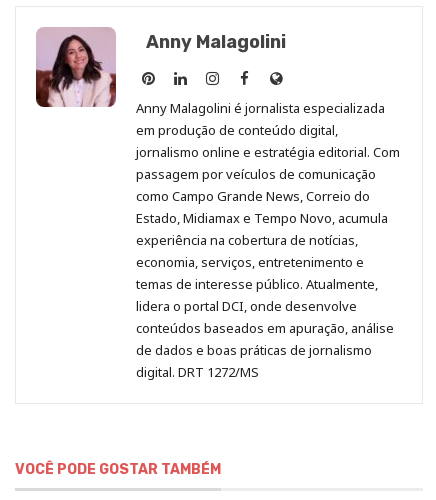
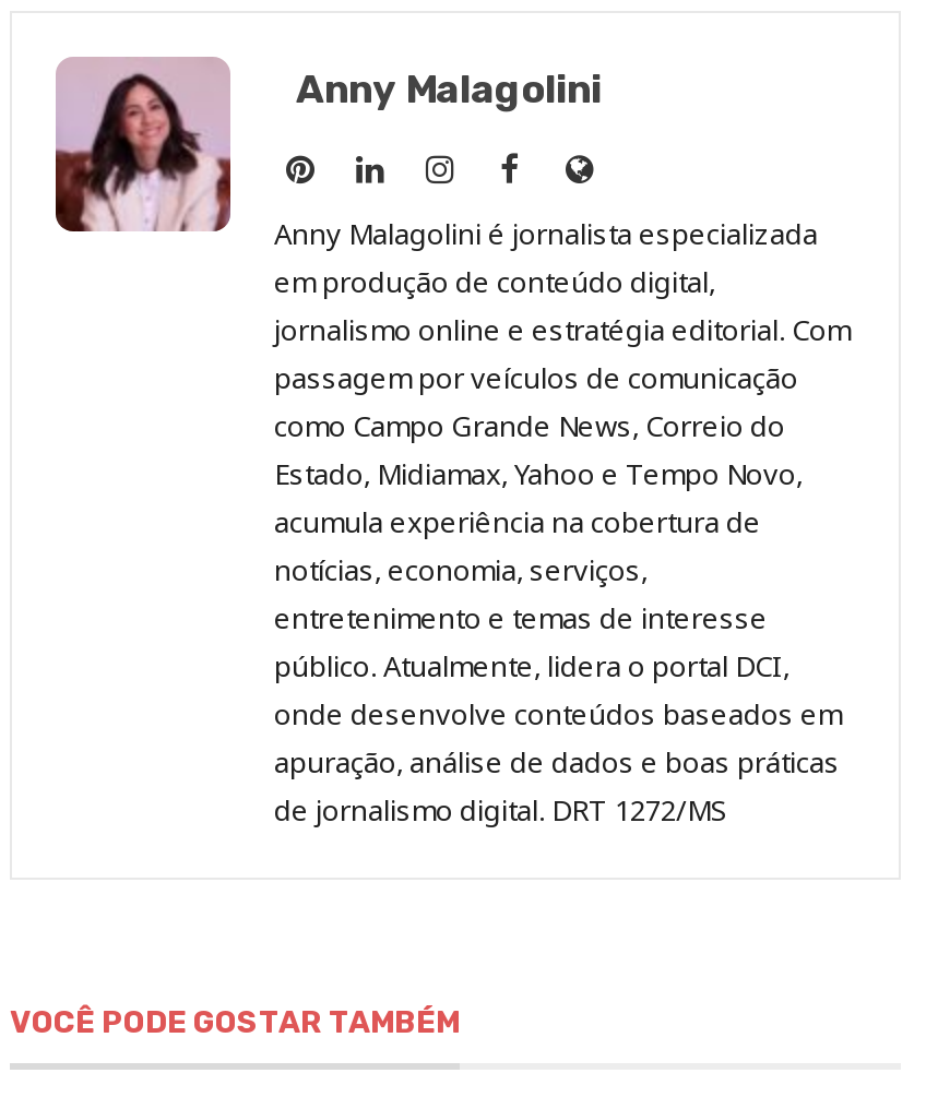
- Estado, Midiamax e Tempo Novo, acumula
- experiência na cobertura de notícias,
- economia, serviços, entretenimento e
- temas de interesse público. Atualmente,
- lidera o portal DCI, onde desenvolve
- conteúdos baseados em apuração, análise
- de dados e boas práticas de jornalismo
- digital. DRT 1272/MS
+ Estado, Midiamax, Yahoo e Tempo Novo,
+ acumula experiência na cobertura de
+ notícias, economia, serviços,
+ entretenimento e temas de interesse
+ público. Atualmente, lidera o portal DCI,
+ onde desenvolve conteúdos baseados em
+ apuração, análise de dados e boas práticas
+ de jornalismo digital. DRT 1272/MS
